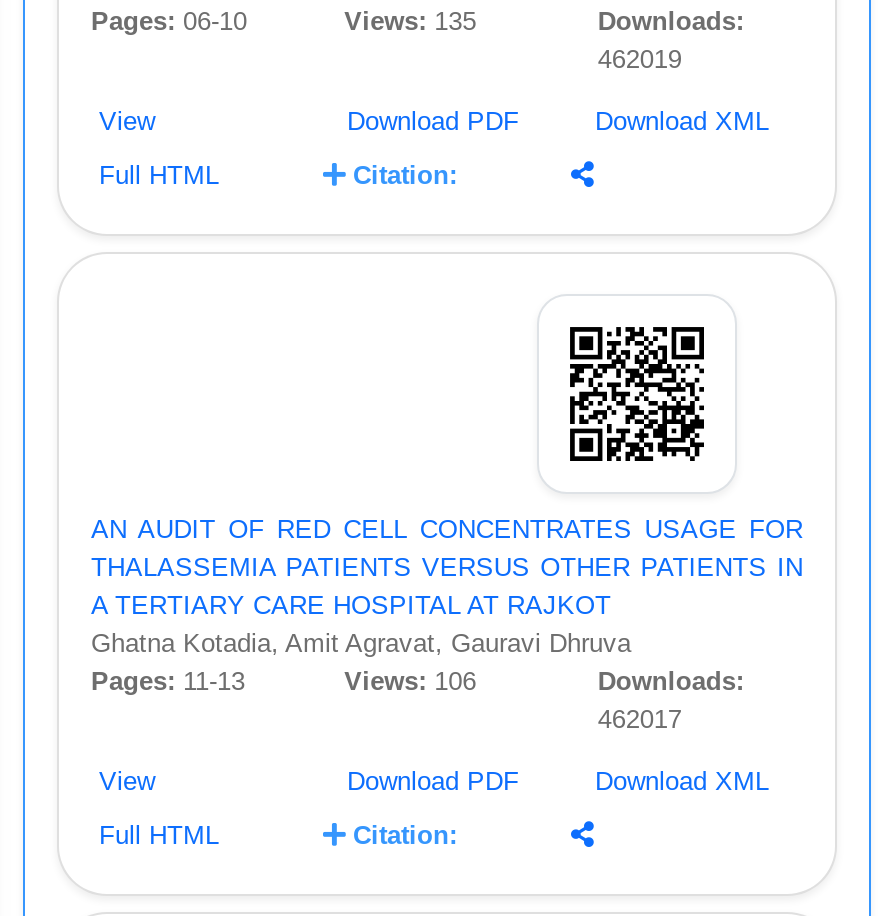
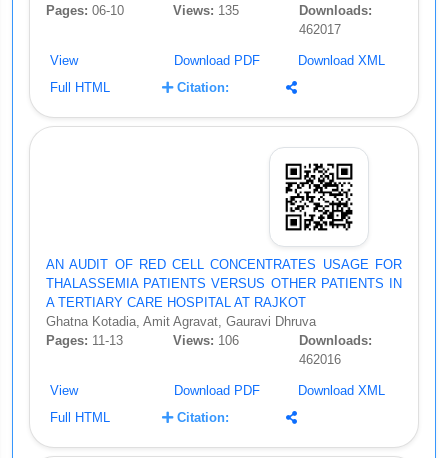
- 462019
+ 462017

- 462017
+ 462016
